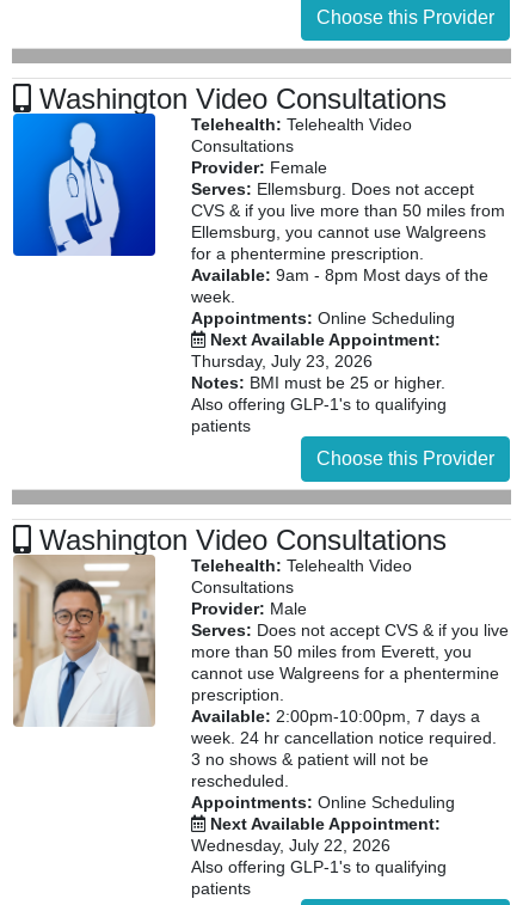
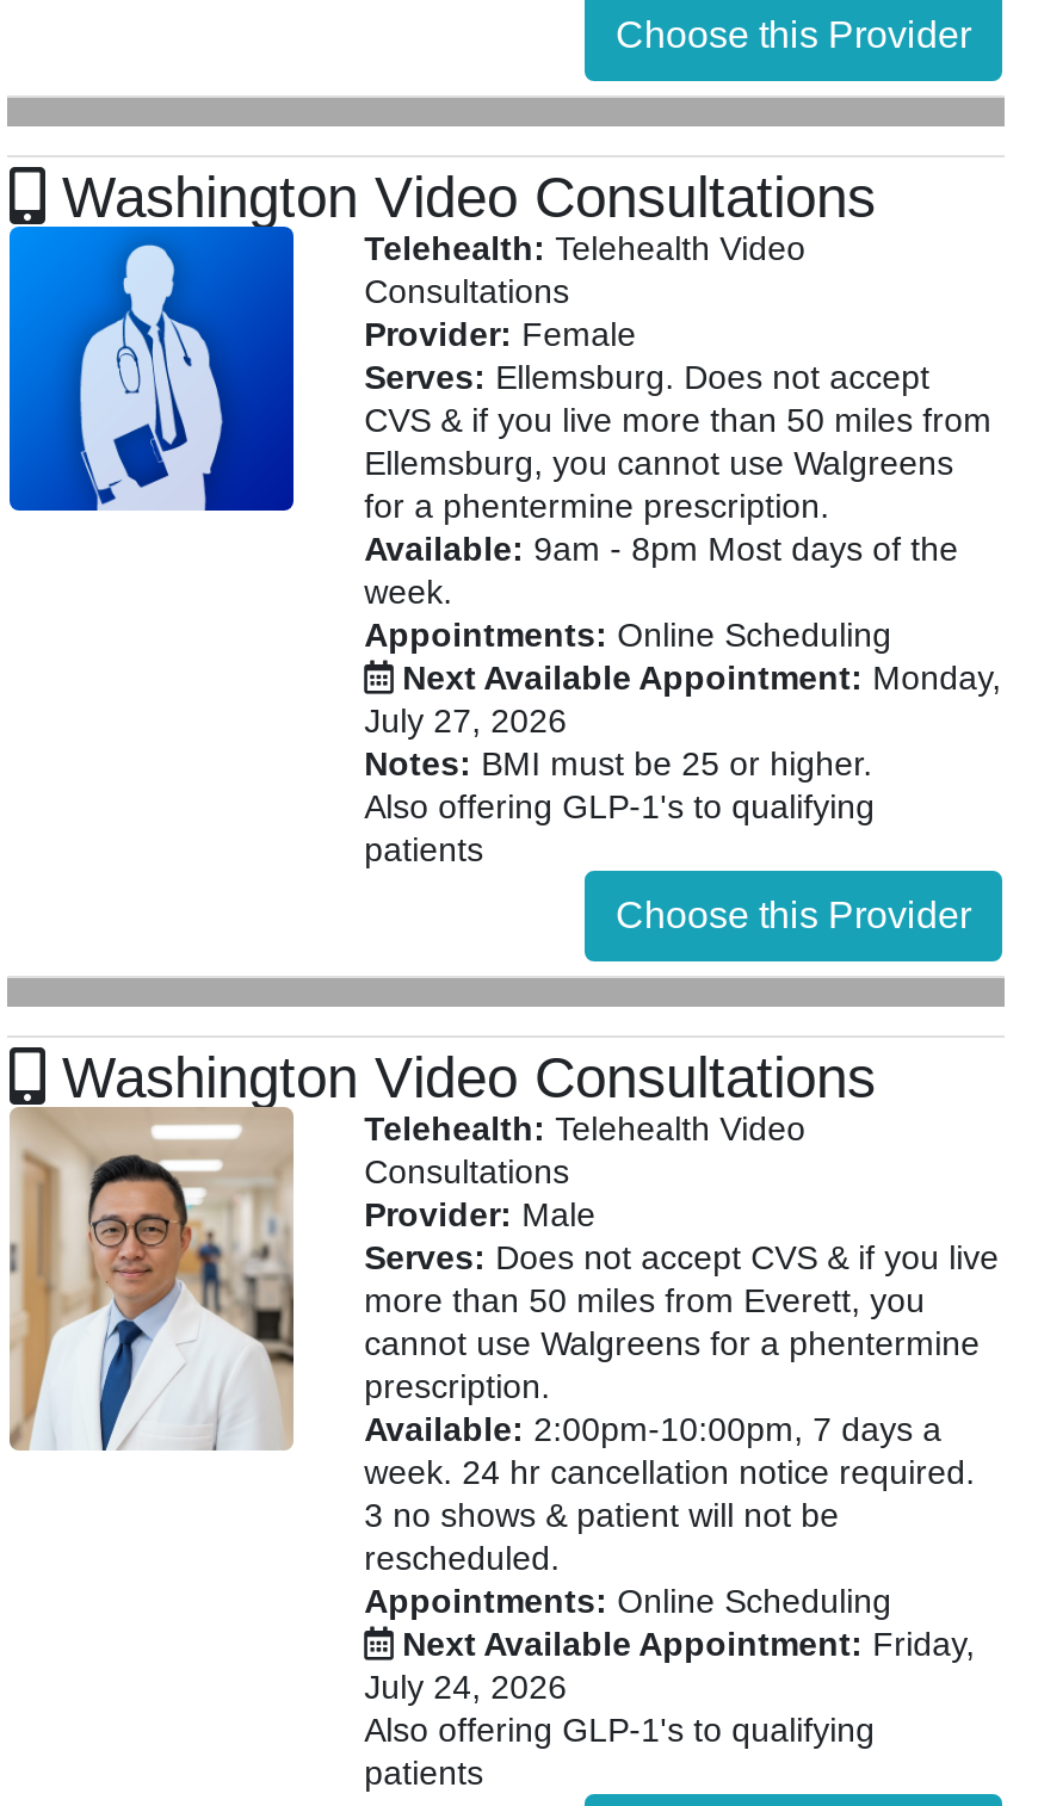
- Next Available Appointment:
- Thursday, July 23, 2026
+ Next Available Appointment: Monday,
+ July 27, 2026

- Next Available Appointment:
- Wednesday, July 22, 2026
+ Next Available Appointment: Friday,
+ July 24, 2026
